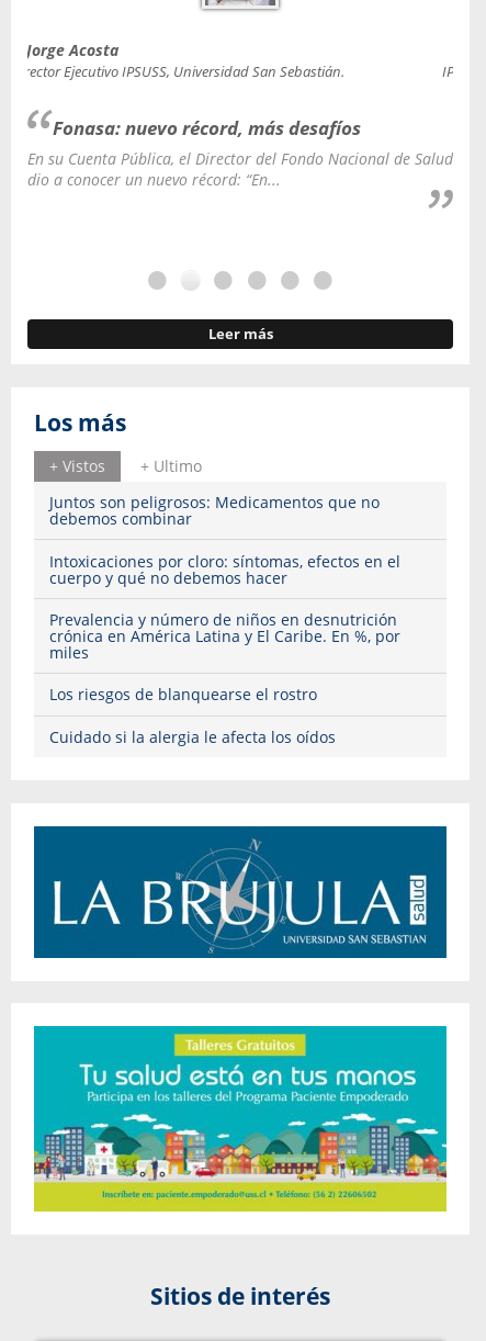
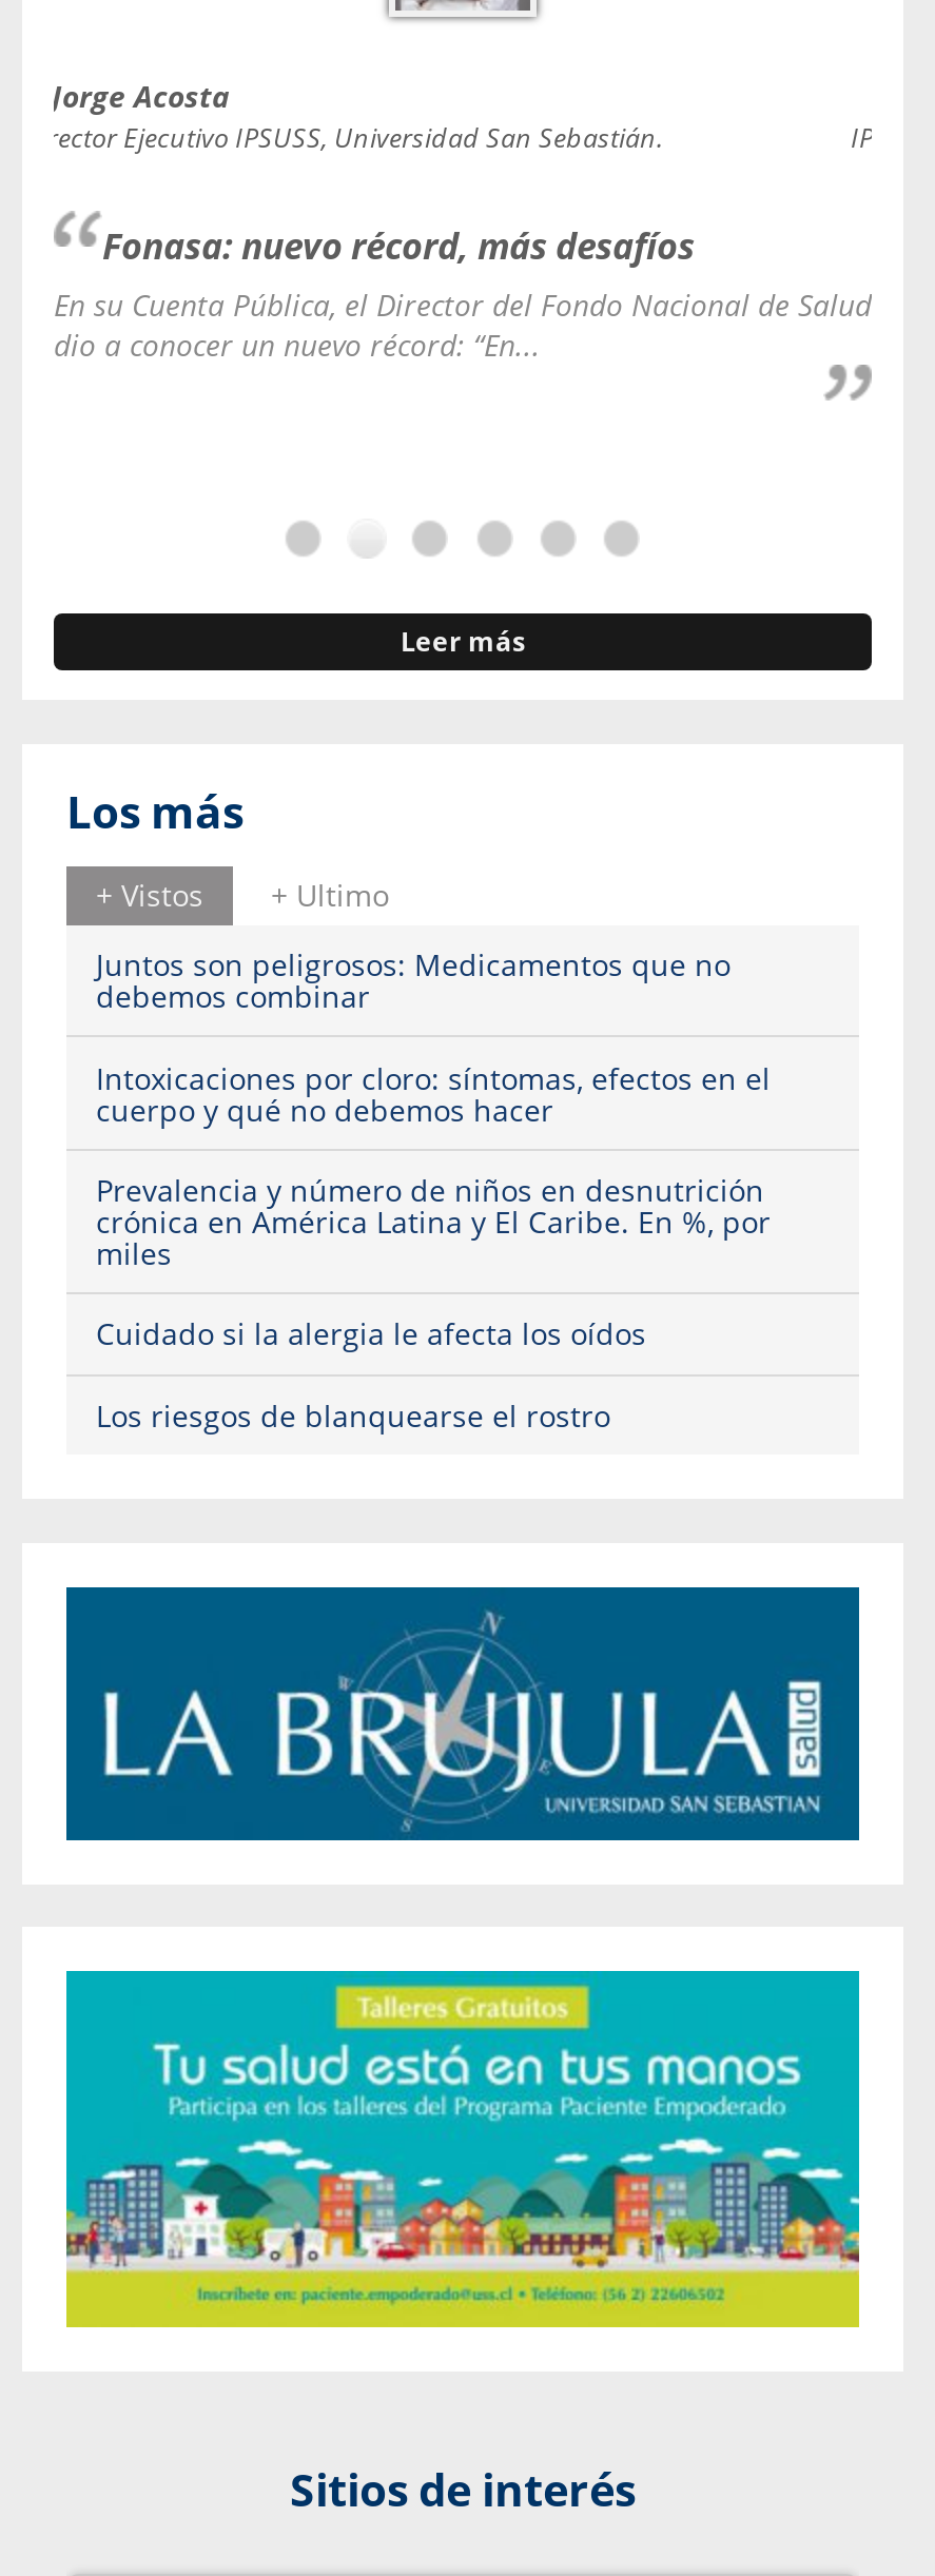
moved down: Los riesgos de blanquearse el rostro

moved up: Cuidado si la alergia le afecta los oídos
